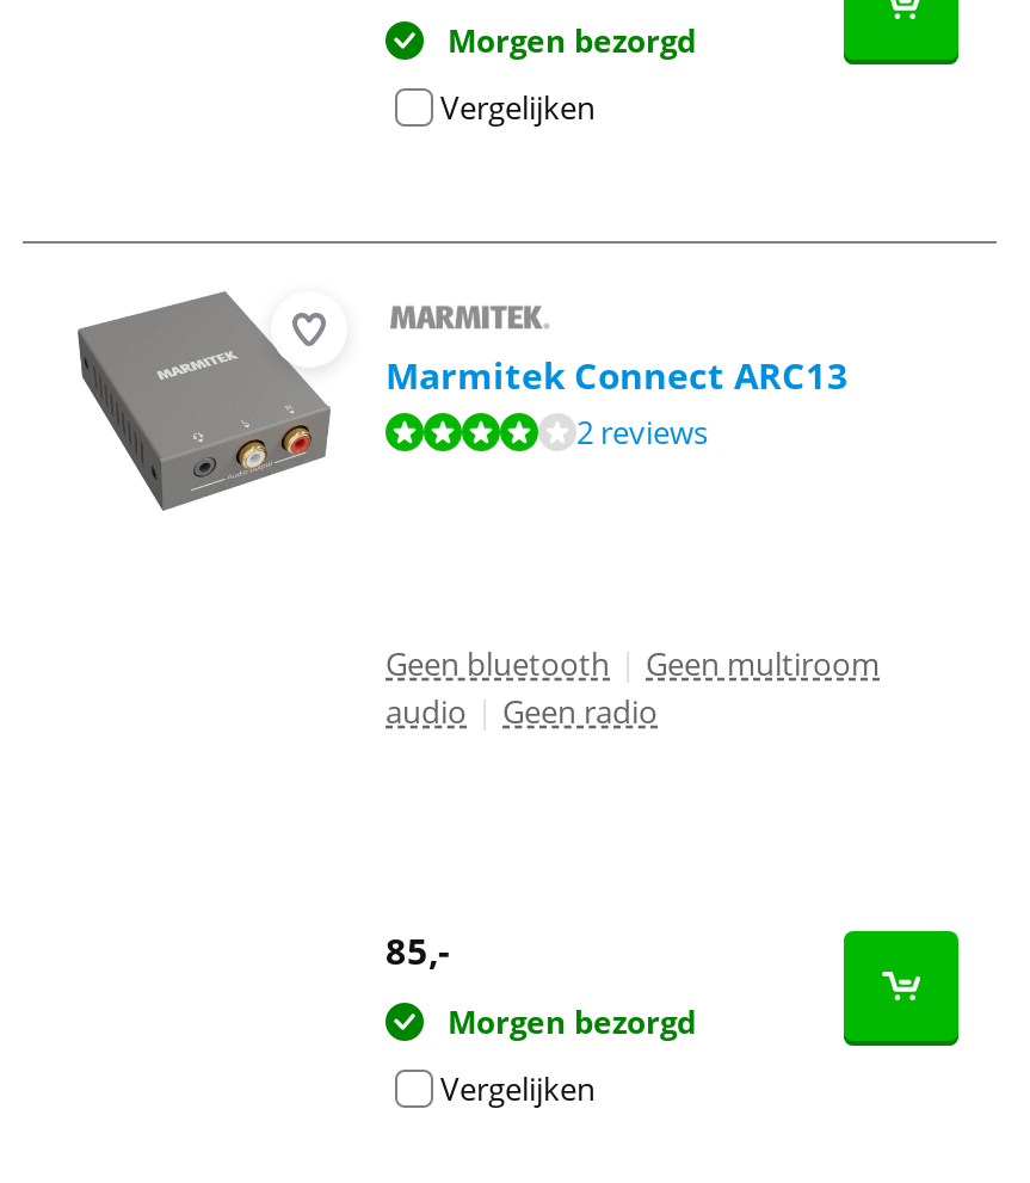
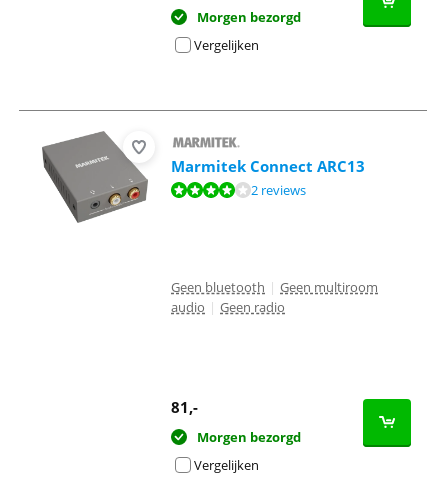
- 85,-
+ 81,-
